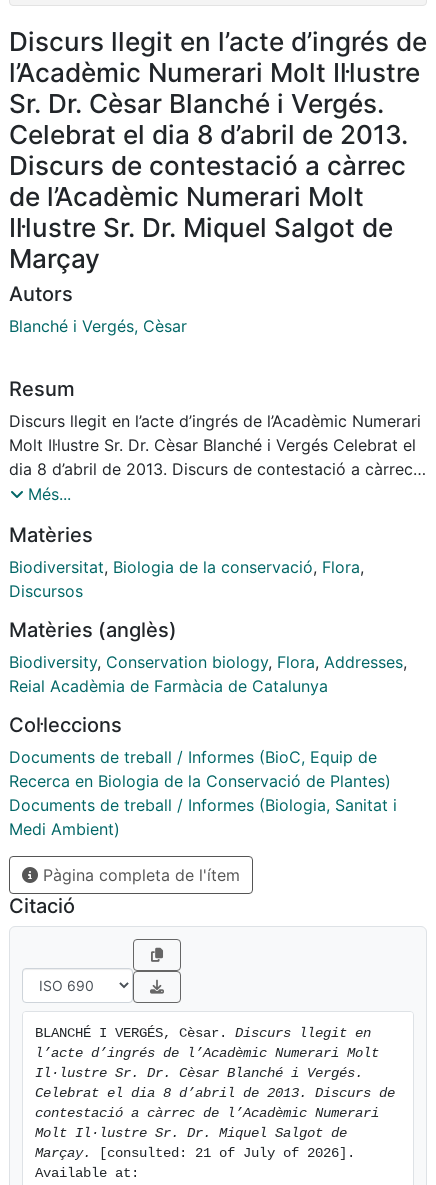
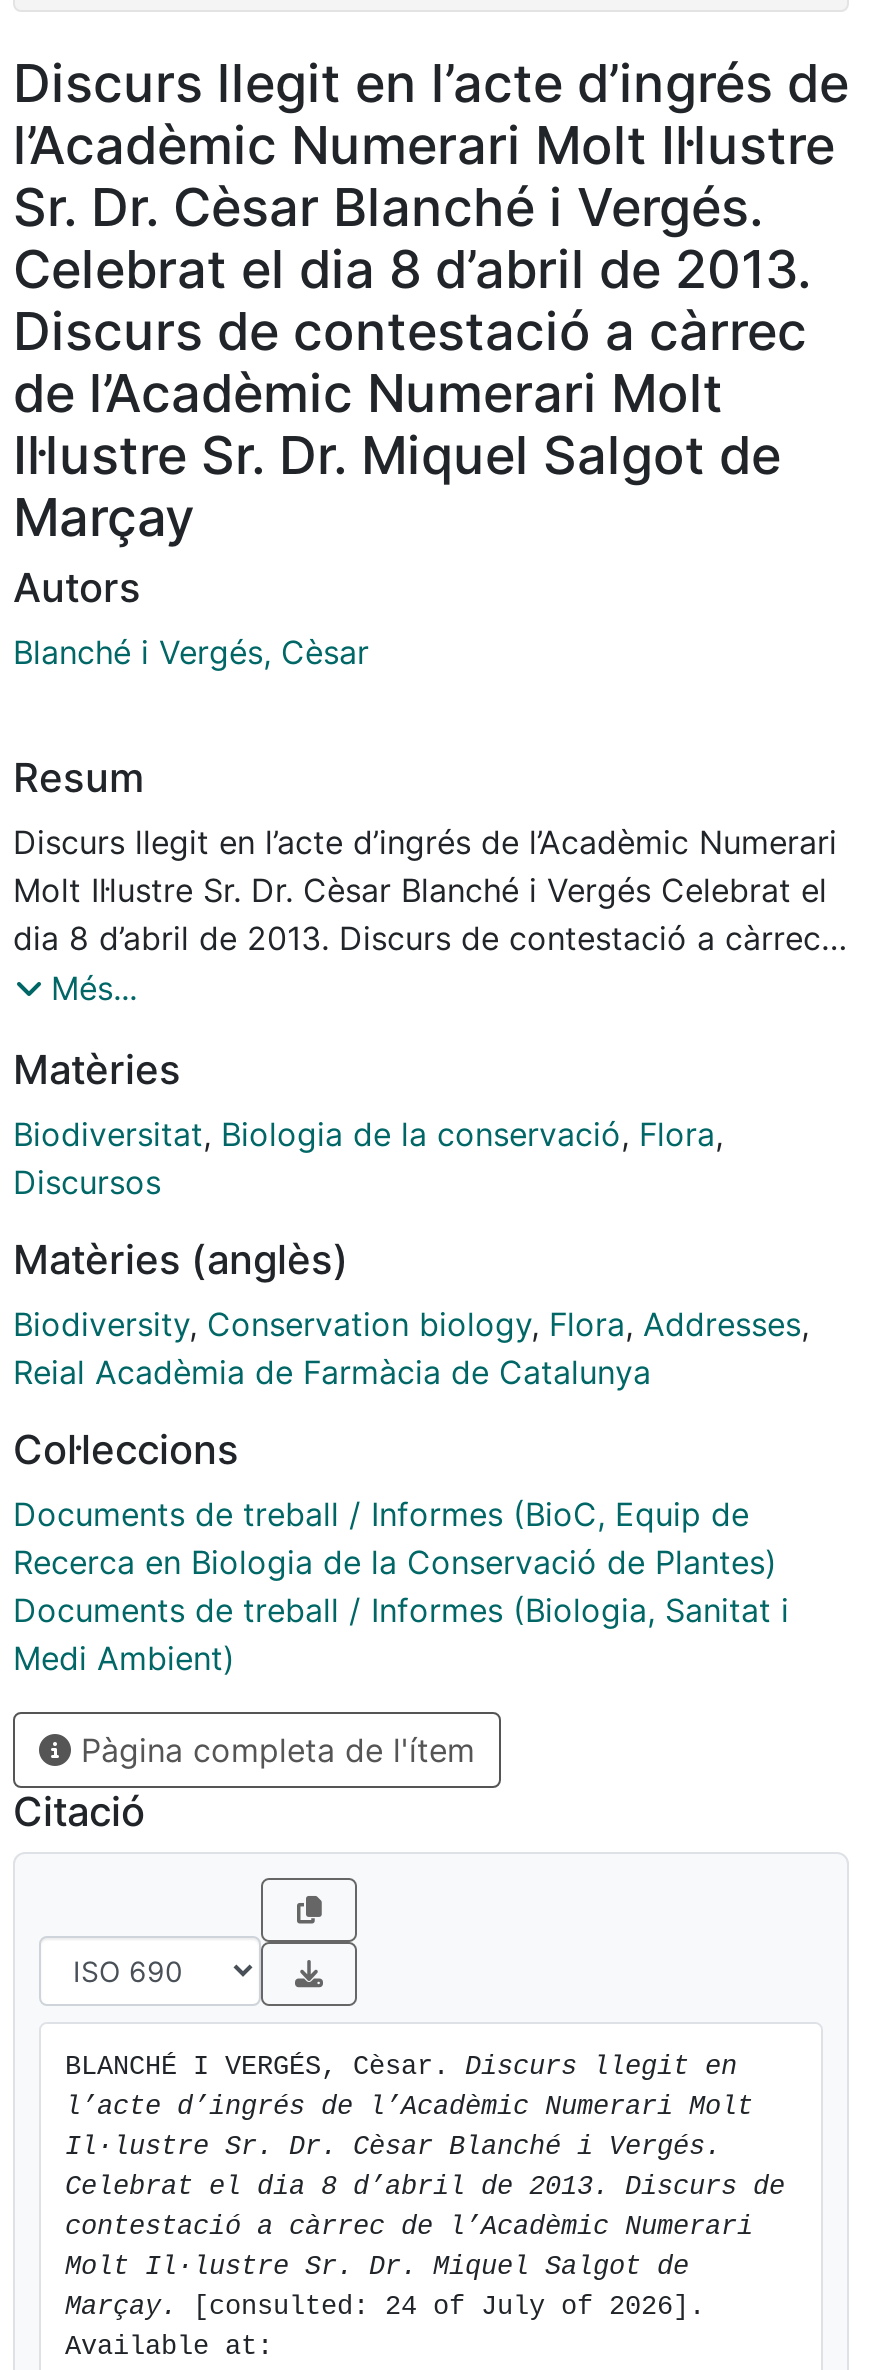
- Marçay. [consulted: 21 of July of 2026].
+ Marçay. [consulted: 24 of July of 2026].
